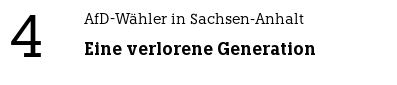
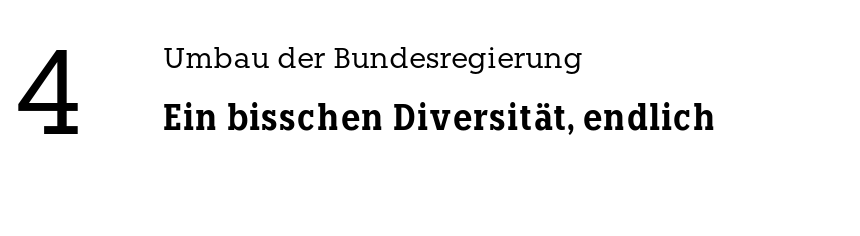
- AfD-Wähler in Sachsen-Anhalt
+ Umbau der Bundesregierung

- Eine verlorene Generation
+ Ein bisschen Diversität, endlich
